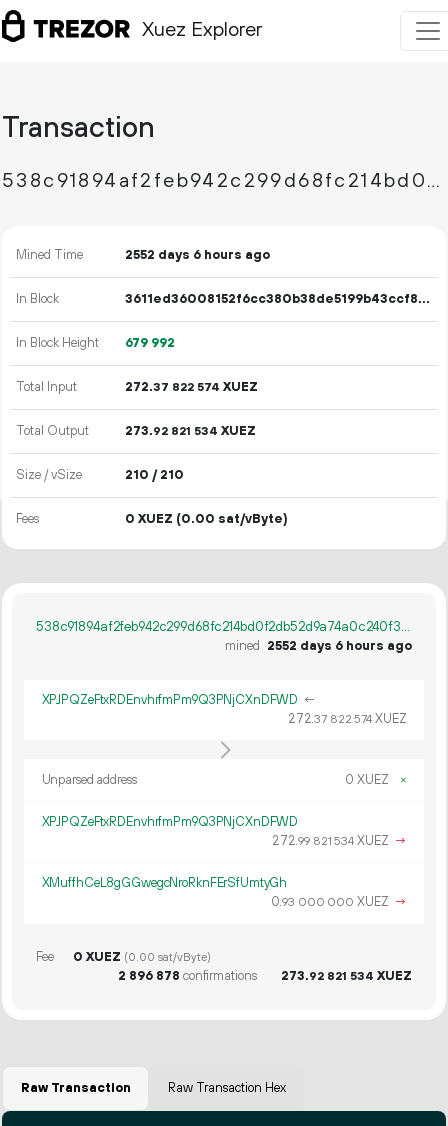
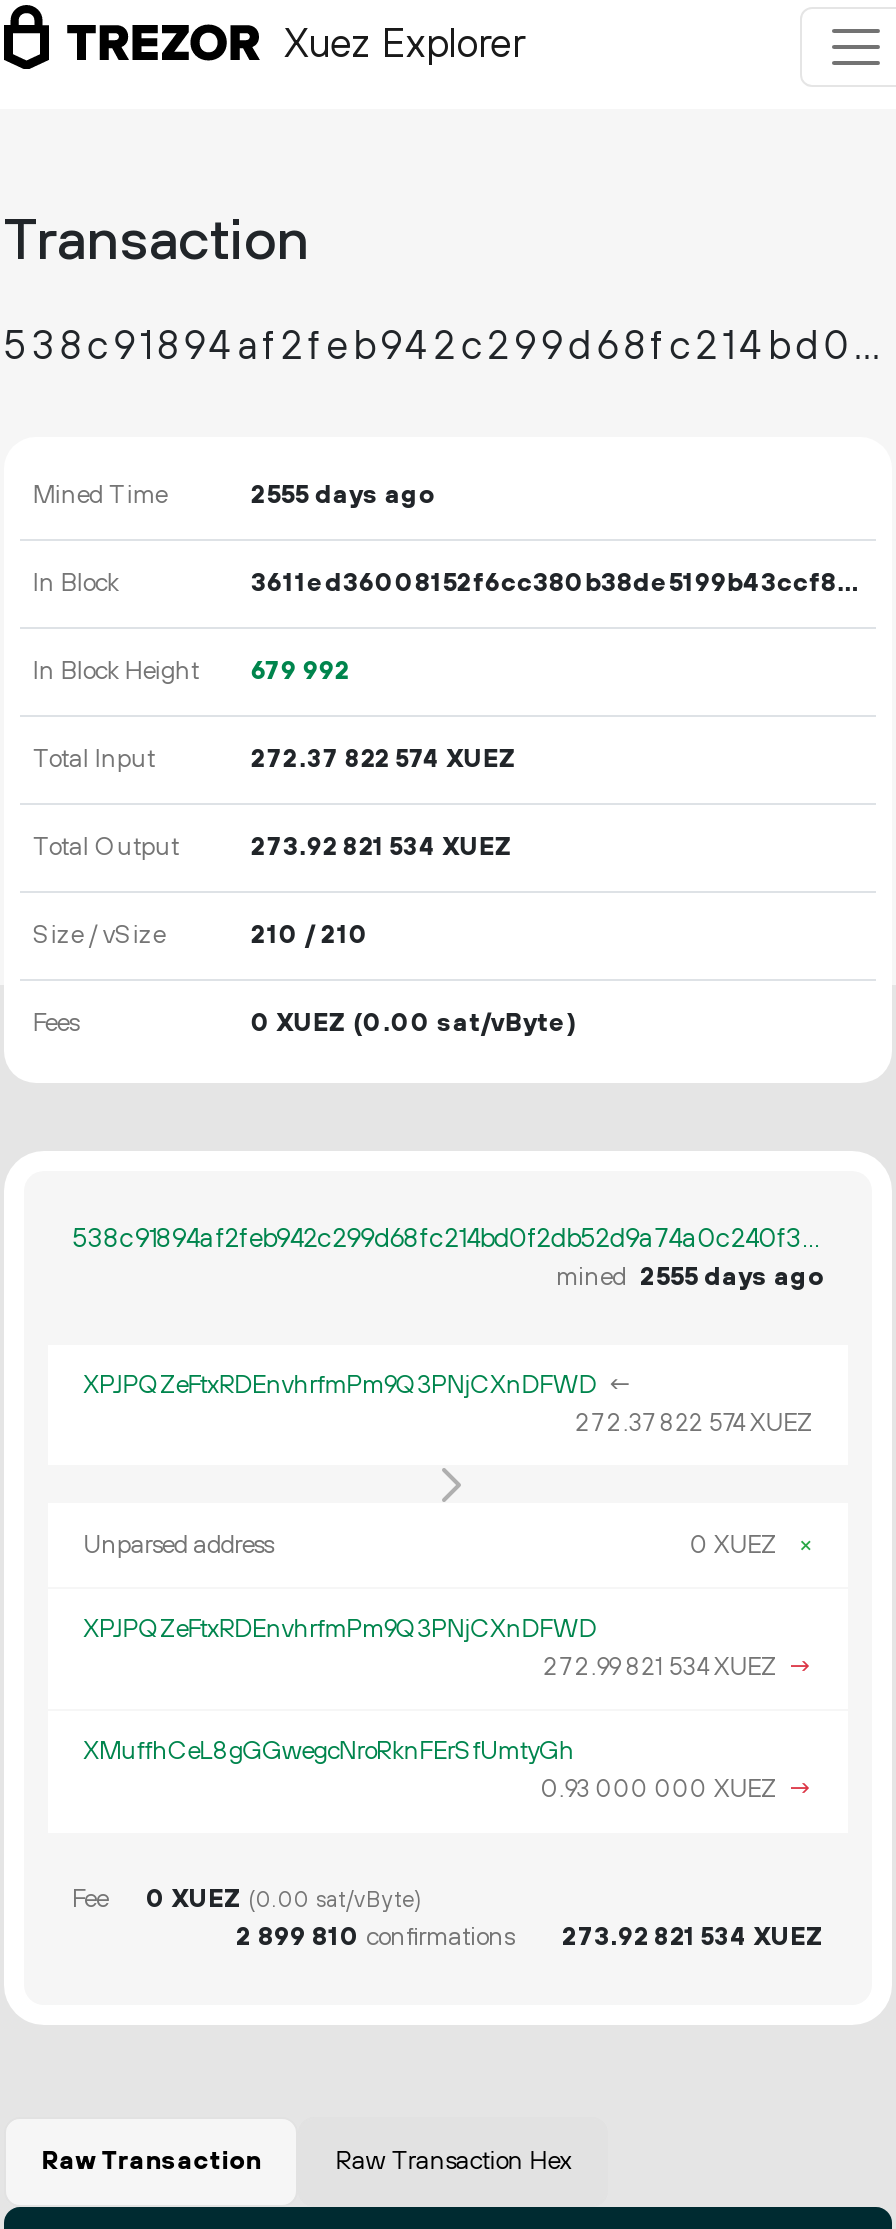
- 2552 days 6 hours ago
+ 2555 days ago

- mined 2552 days 6 hours ago
+ mined 2555 days ago

- 2 896 878 confirmations
+ 2 899 810 confirmations
